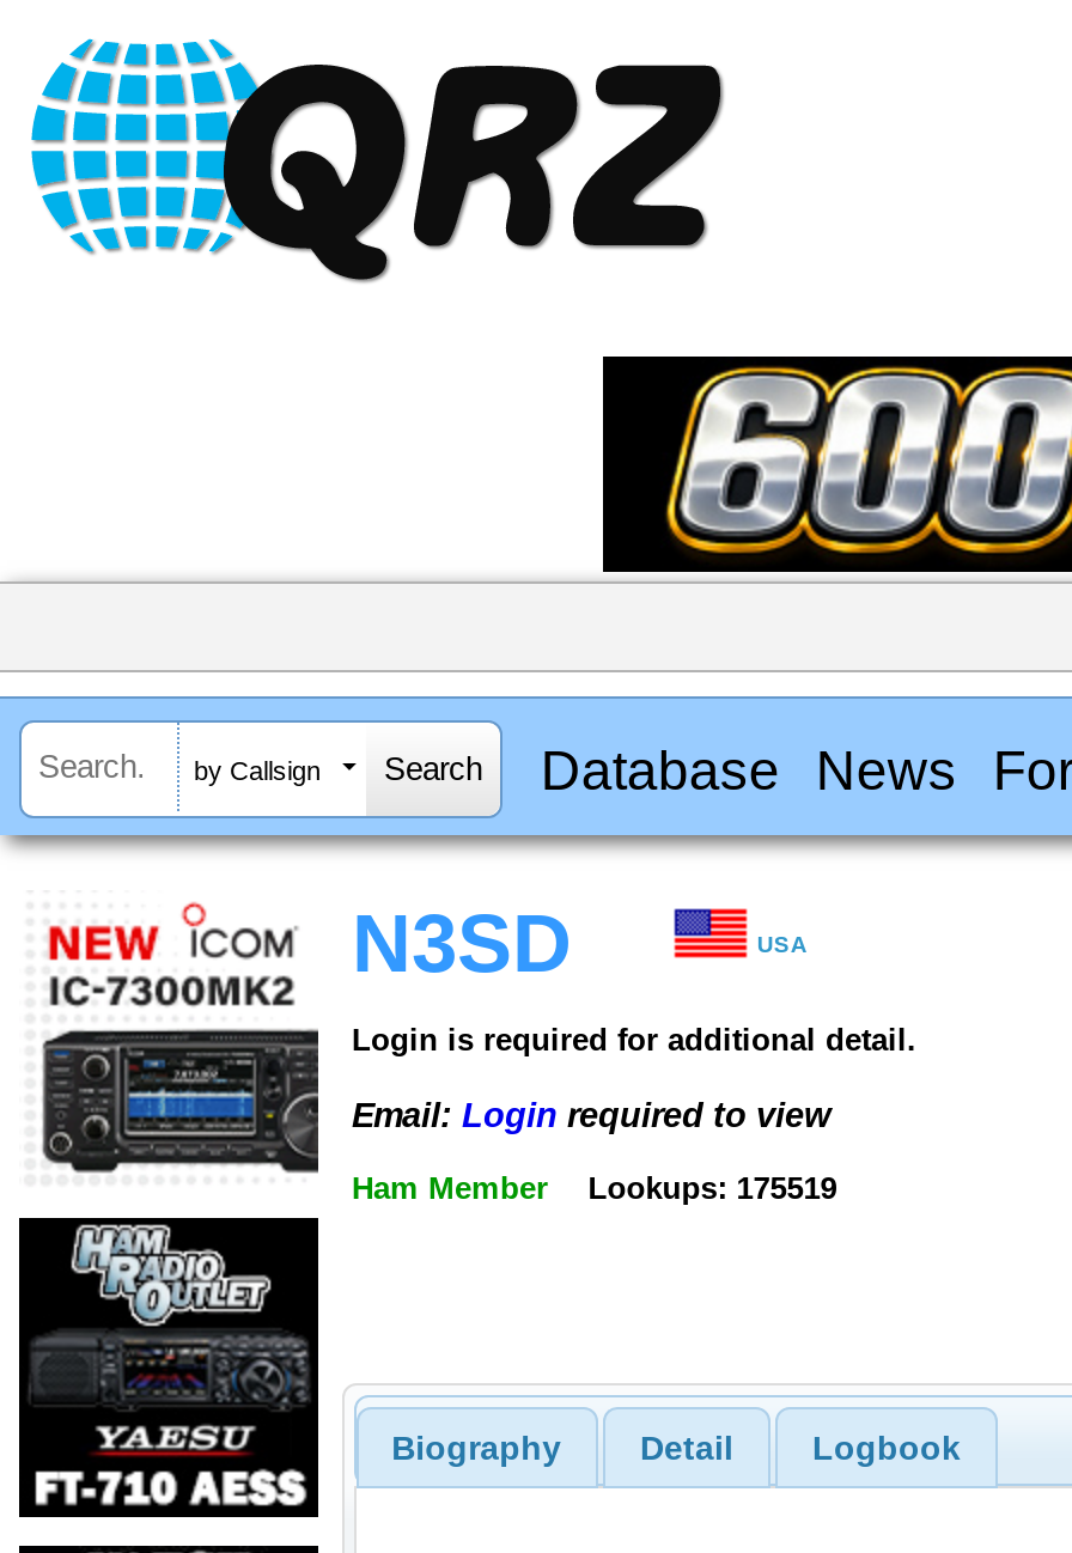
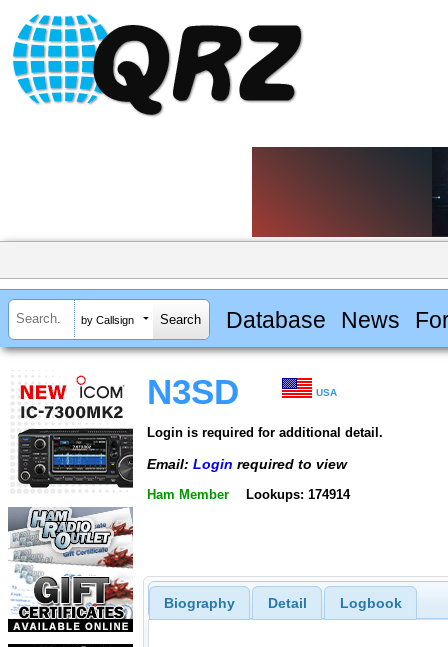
- [image]
+ [image]

- Ham Member Lookups: 175519
+ Ham Member Lookups: 174914

- [image]
+ [image]
